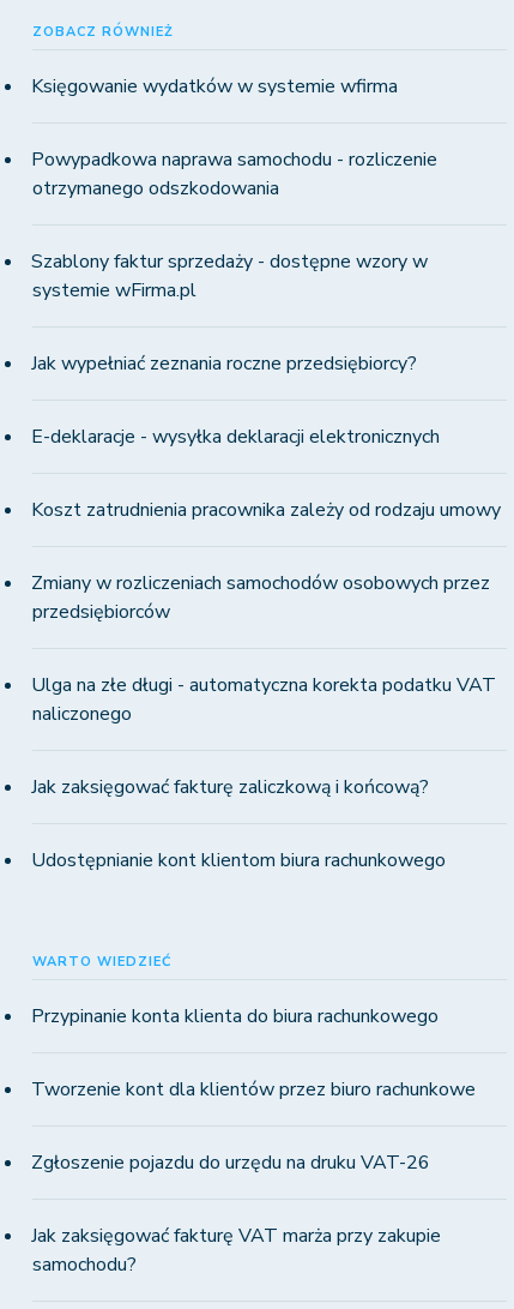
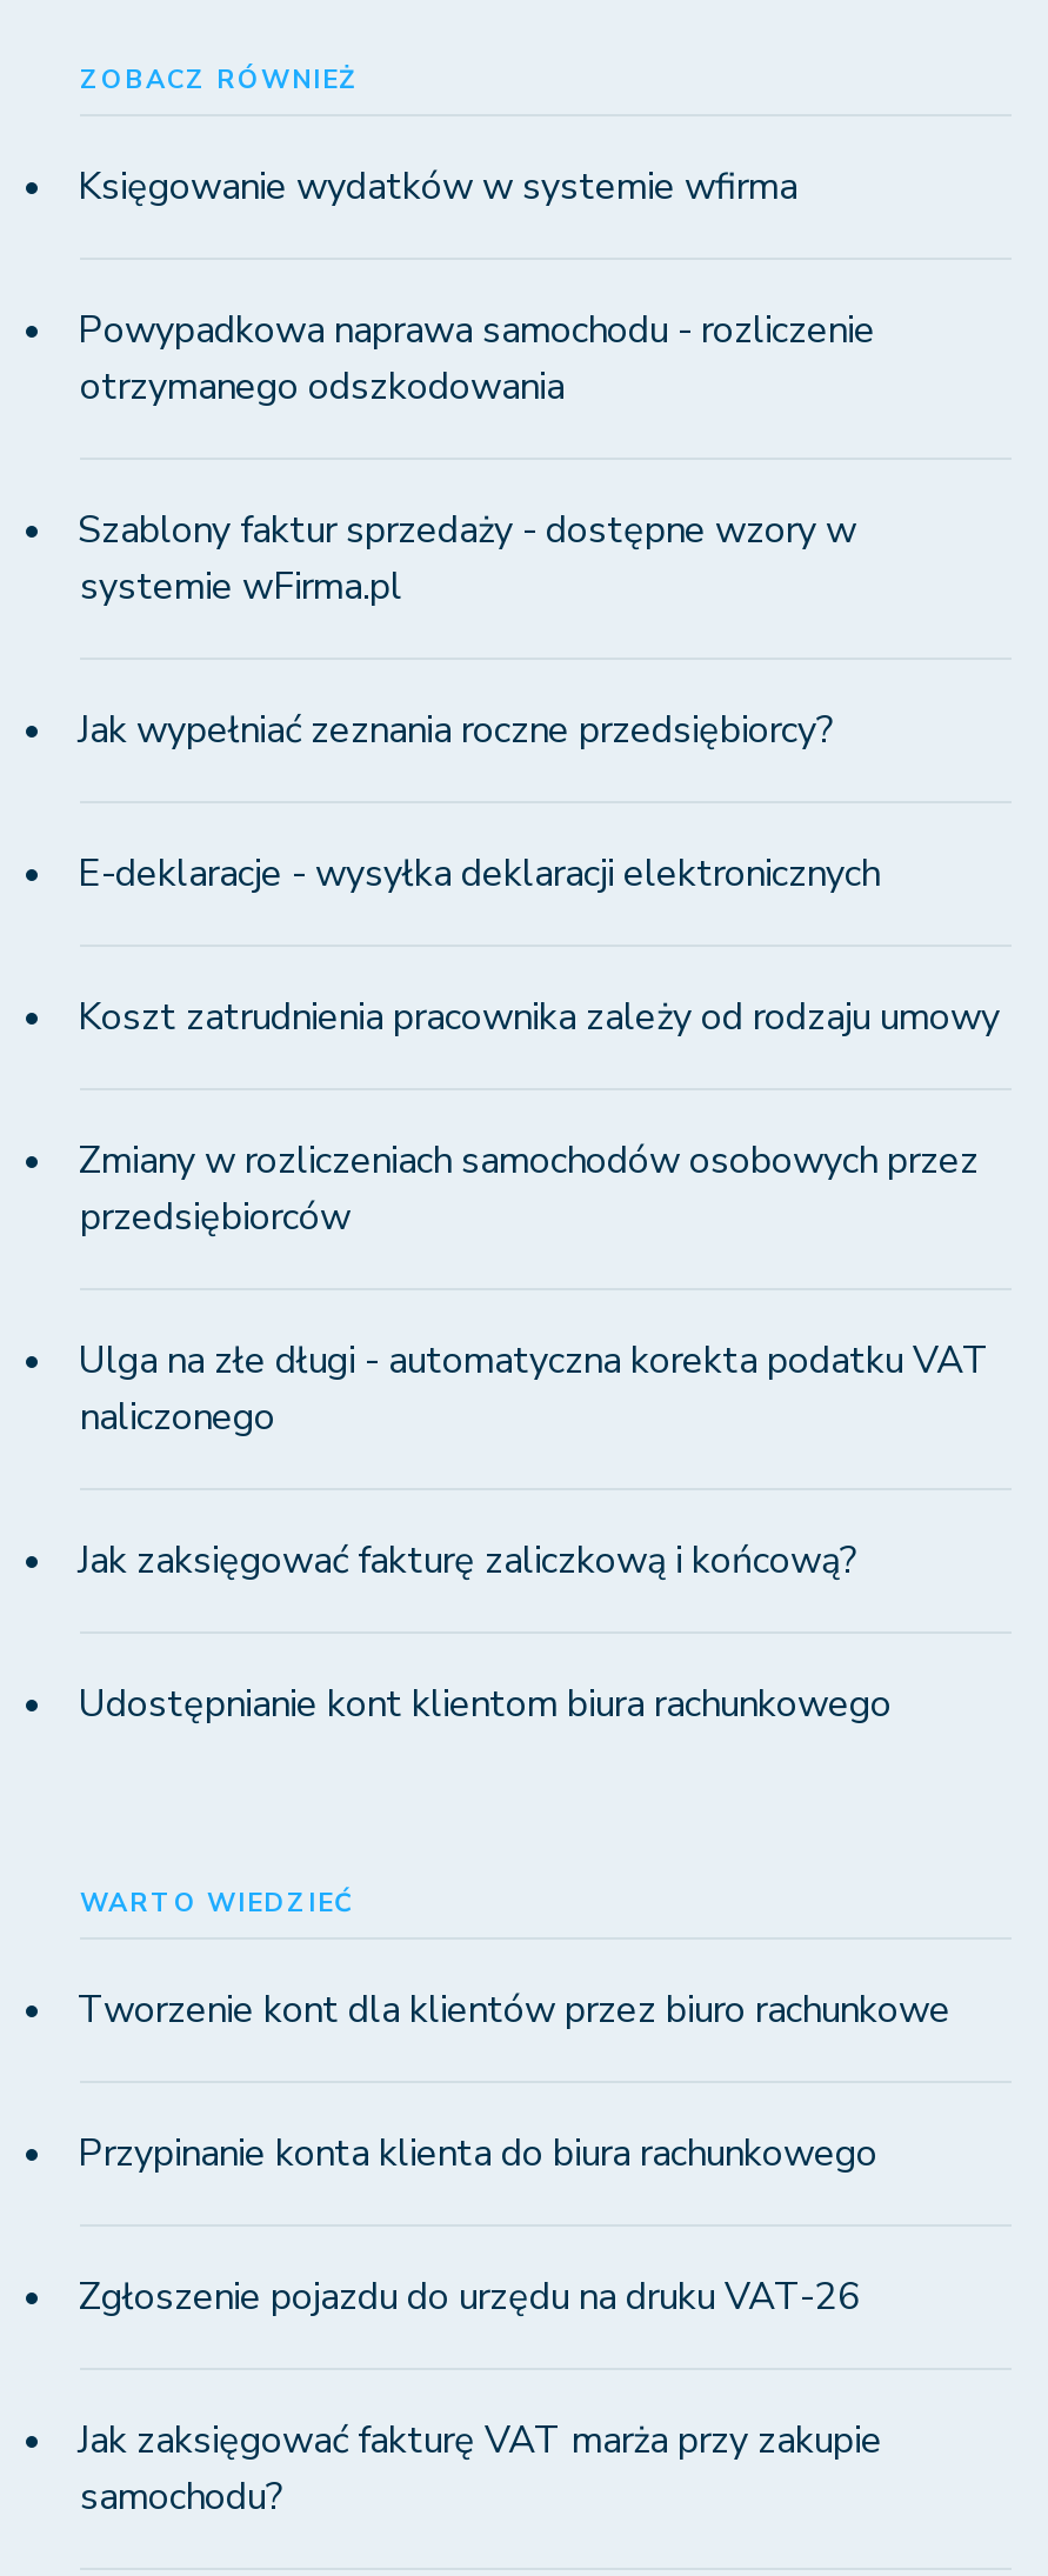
moved down: Przypinanie konta klienta do biura rachunkowego

moved up: Tworzenie kont dla klientów przez biuro rachunkowe
